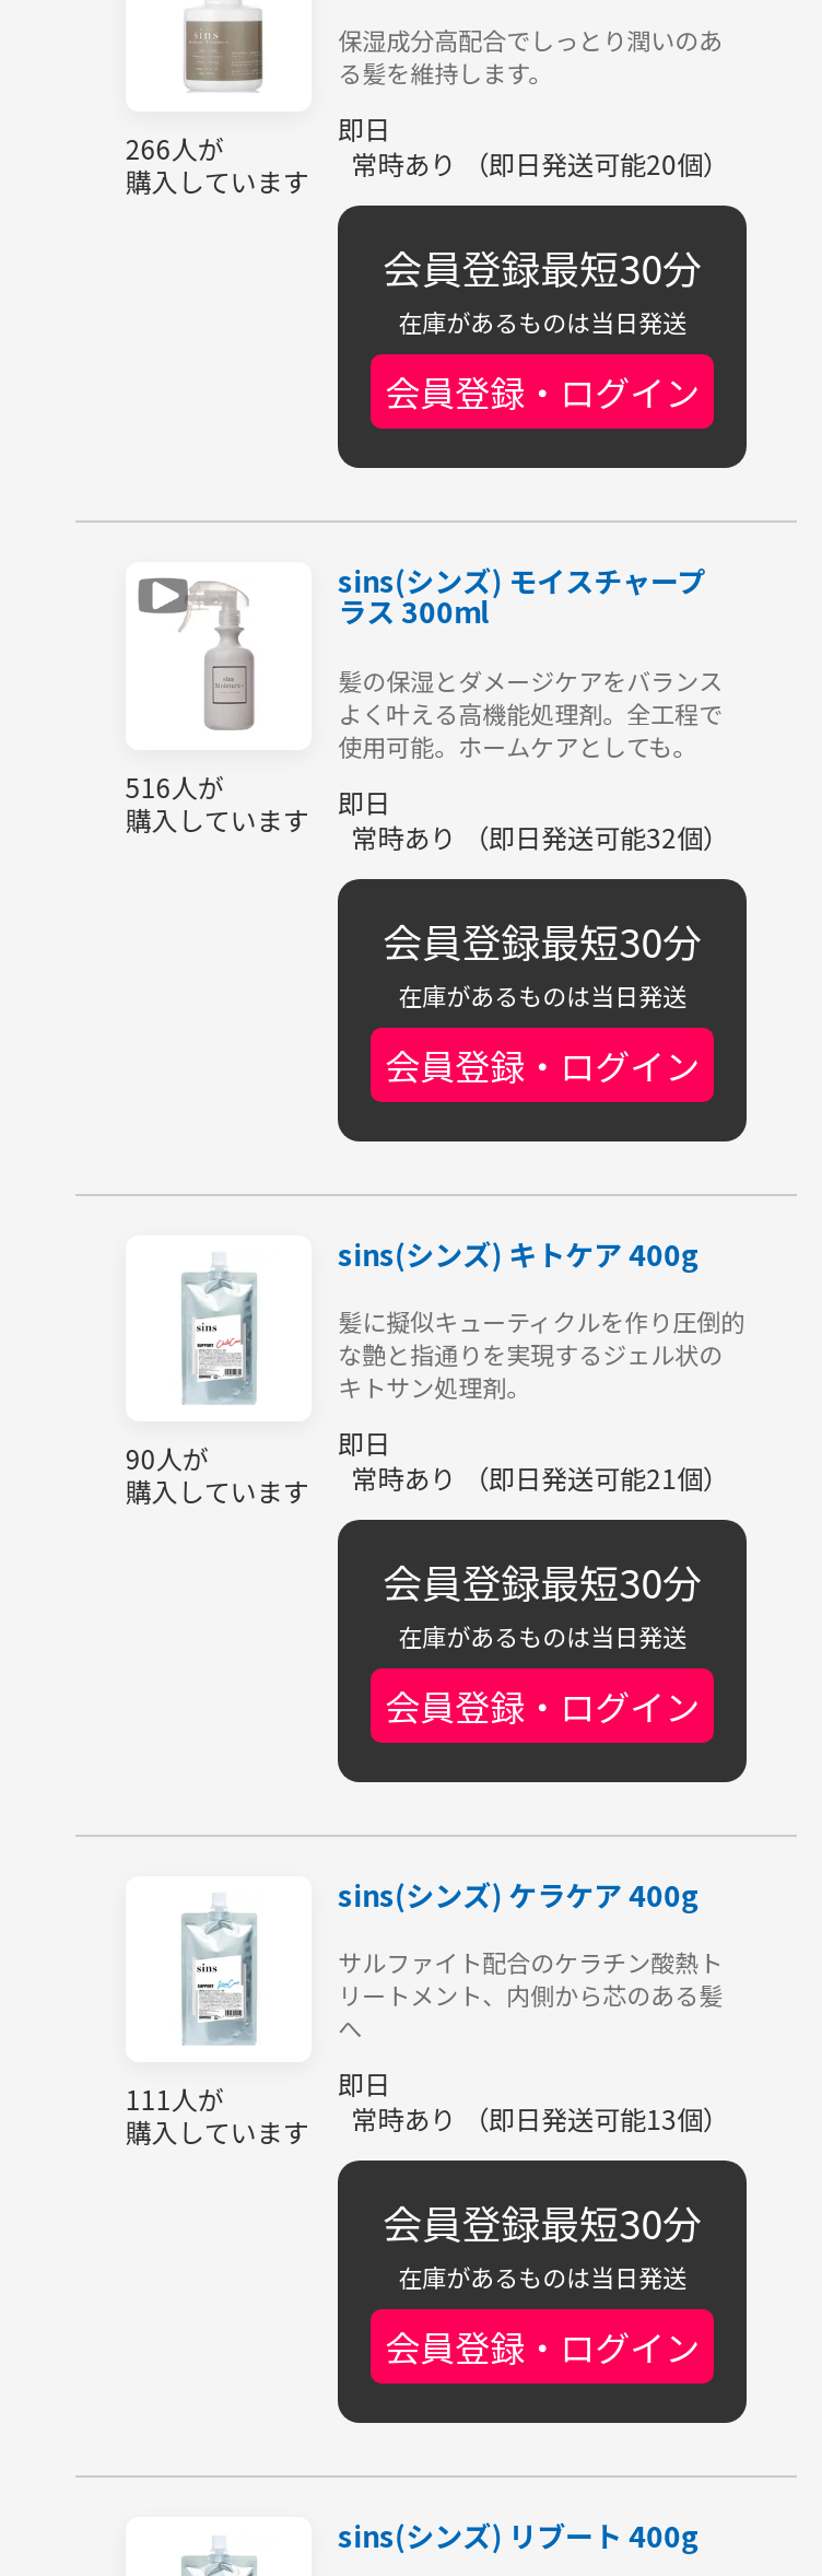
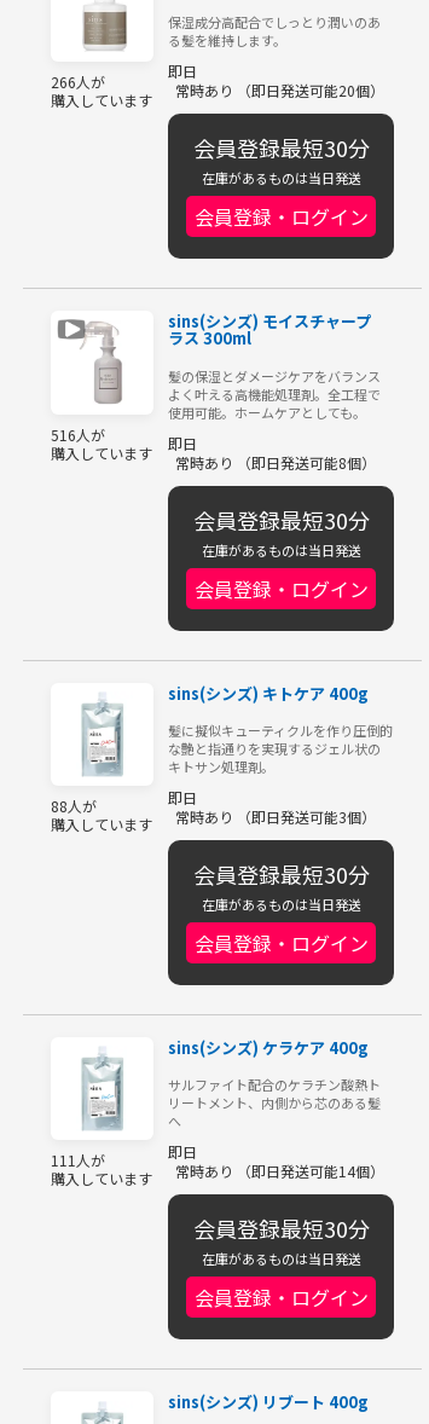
- 常時あり （即日発送可能32個）
+ 常時あり （即日発送可能8個）

- 90人が
+ 88人が

- 常時あり （即日発送可能21個）
+ 常時あり （即日発送可能3個）

- 常時あり （即日発送可能13個）
+ 常時あり （即日発送可能14個）
